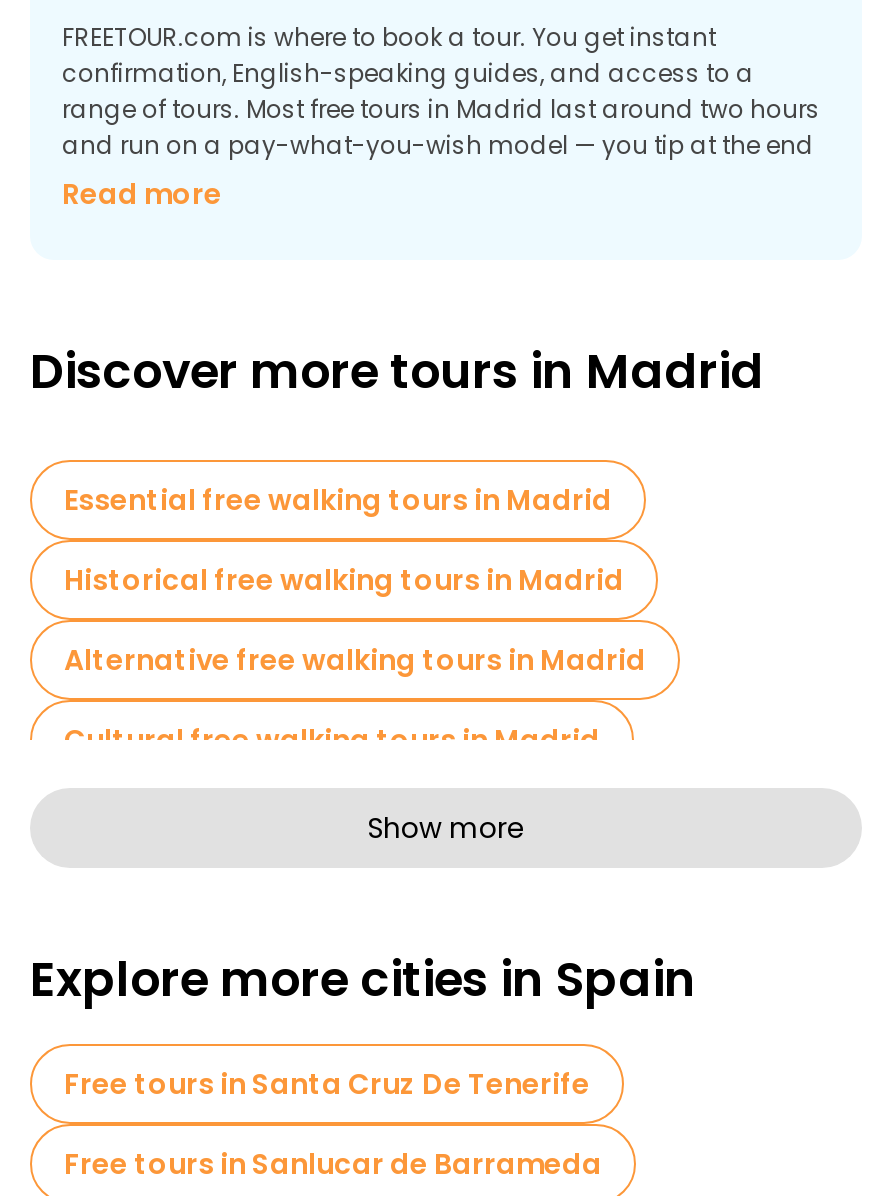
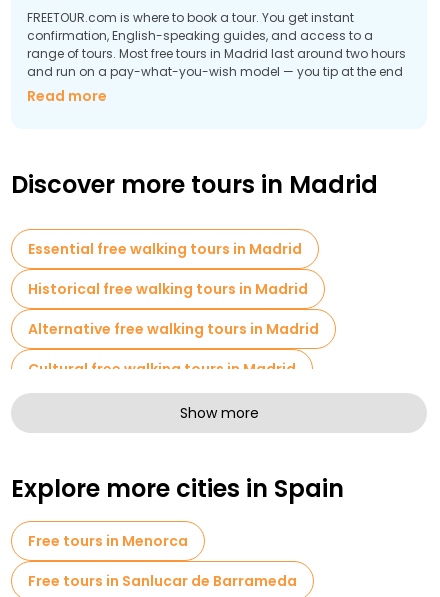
- Free tours in Santa Cruz De Tenerife
+ Free tours in Menorca
